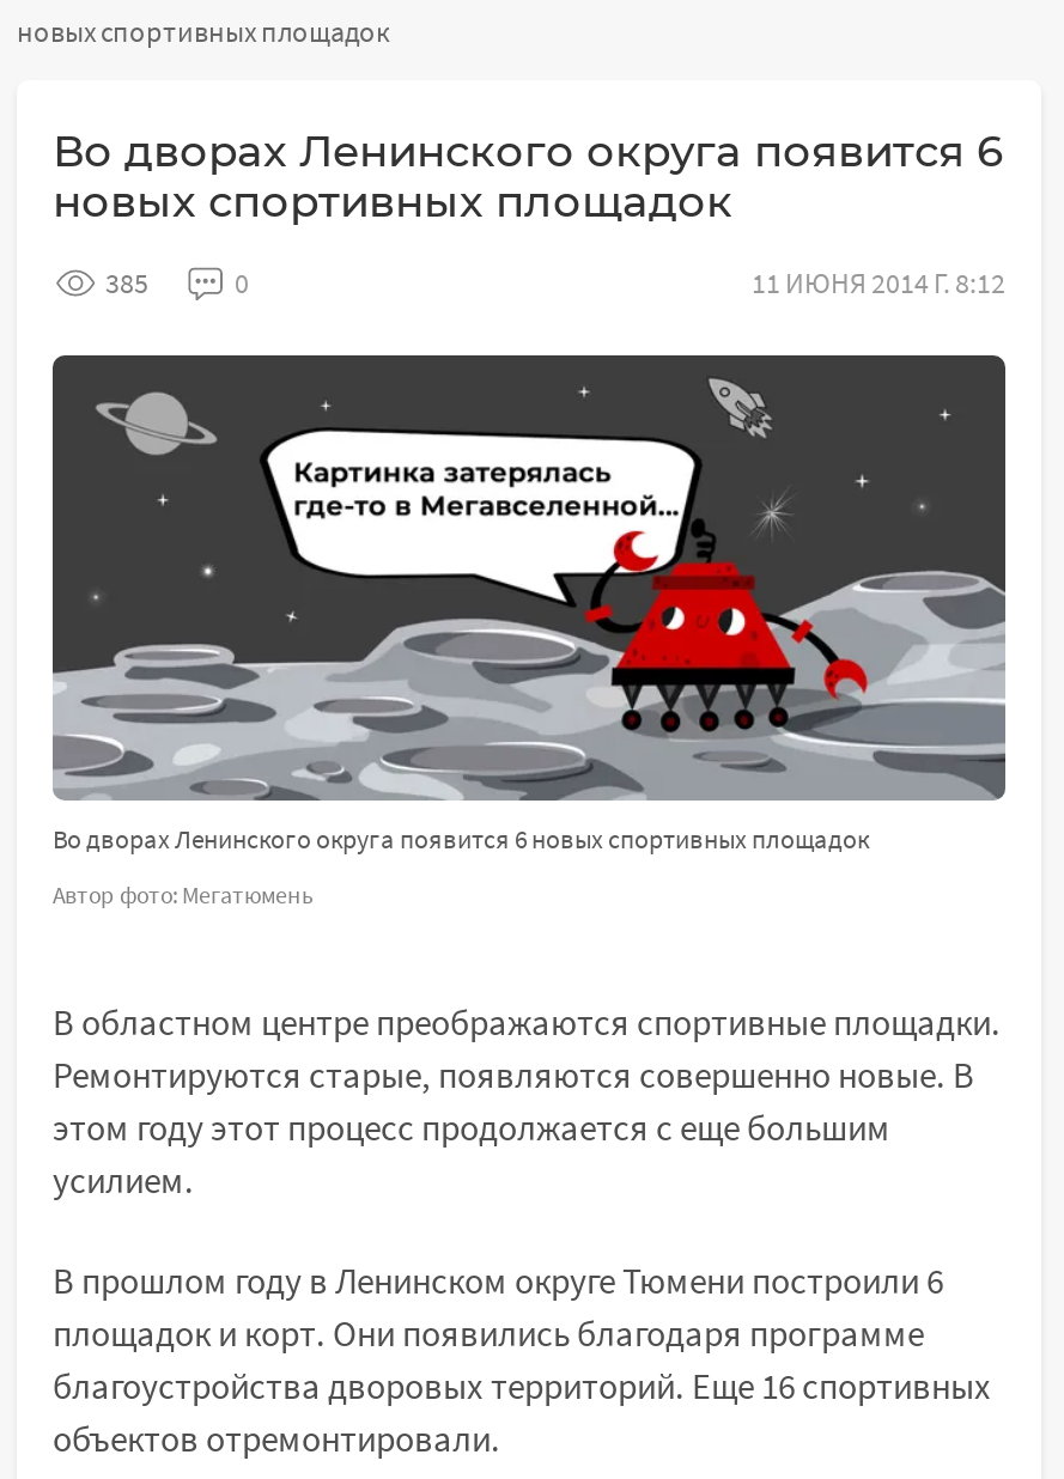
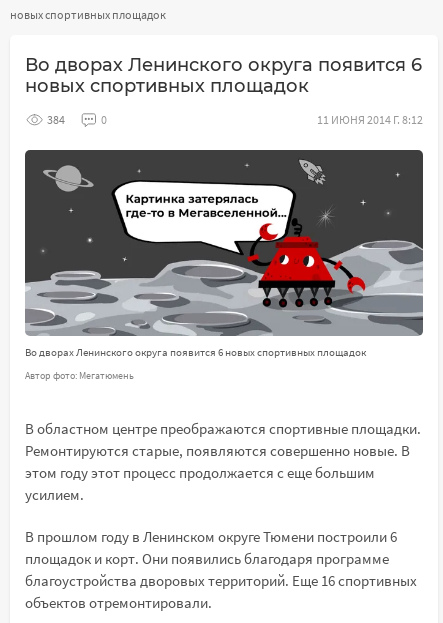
- 385
+ 384
